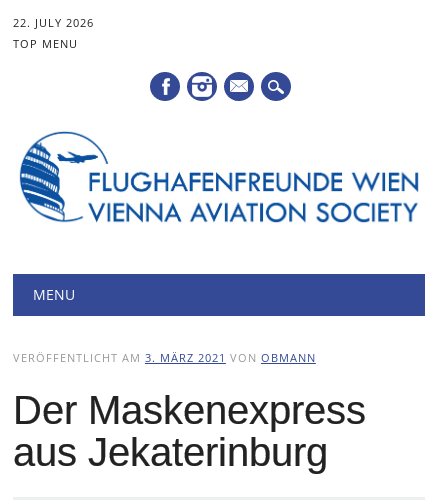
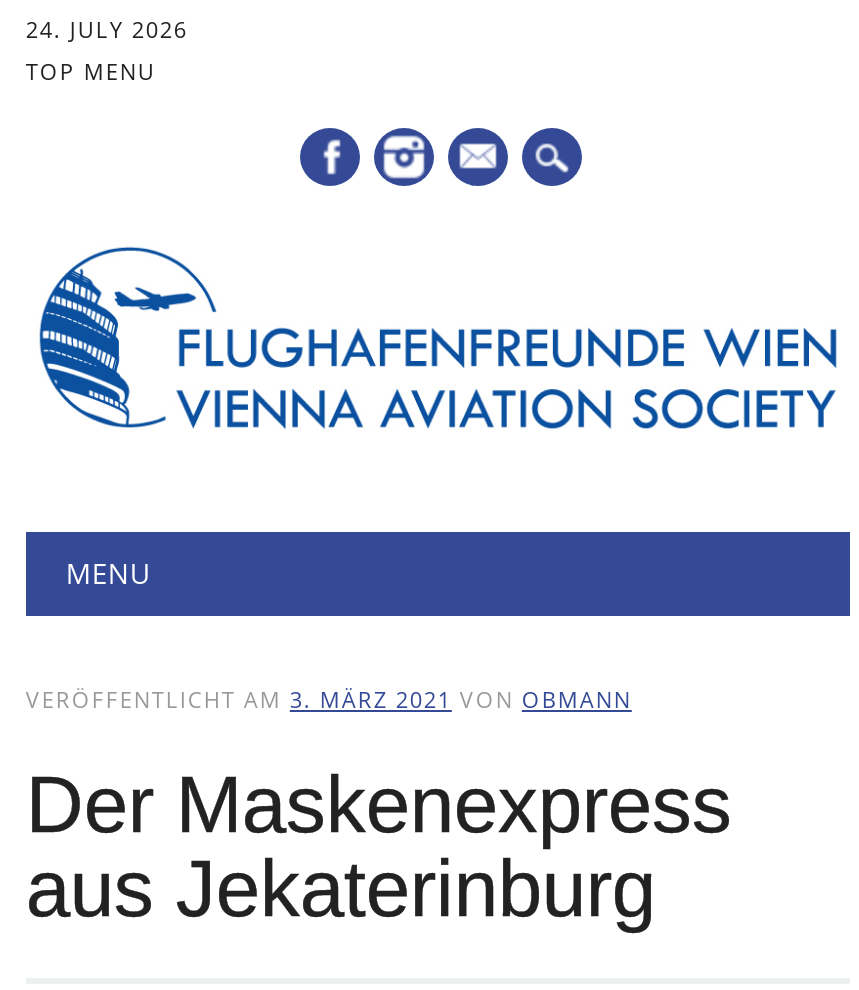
- 22. JULY 2026
+ 24. JULY 2026
